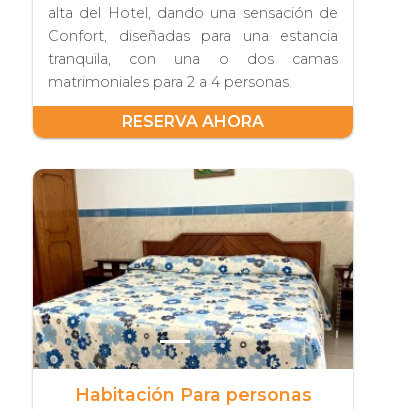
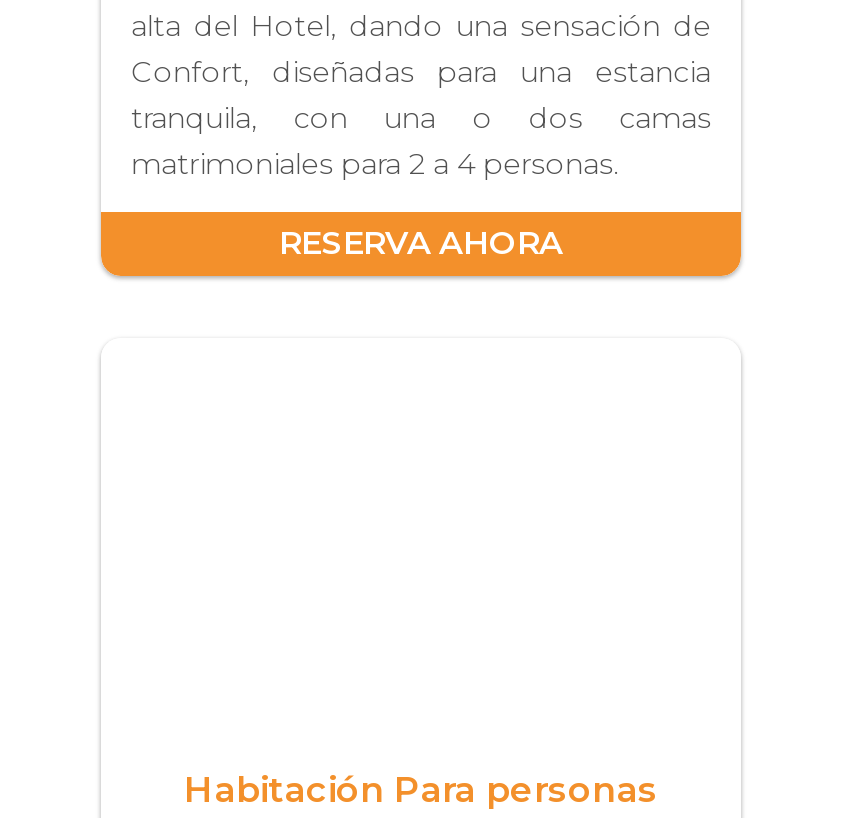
- [image]
